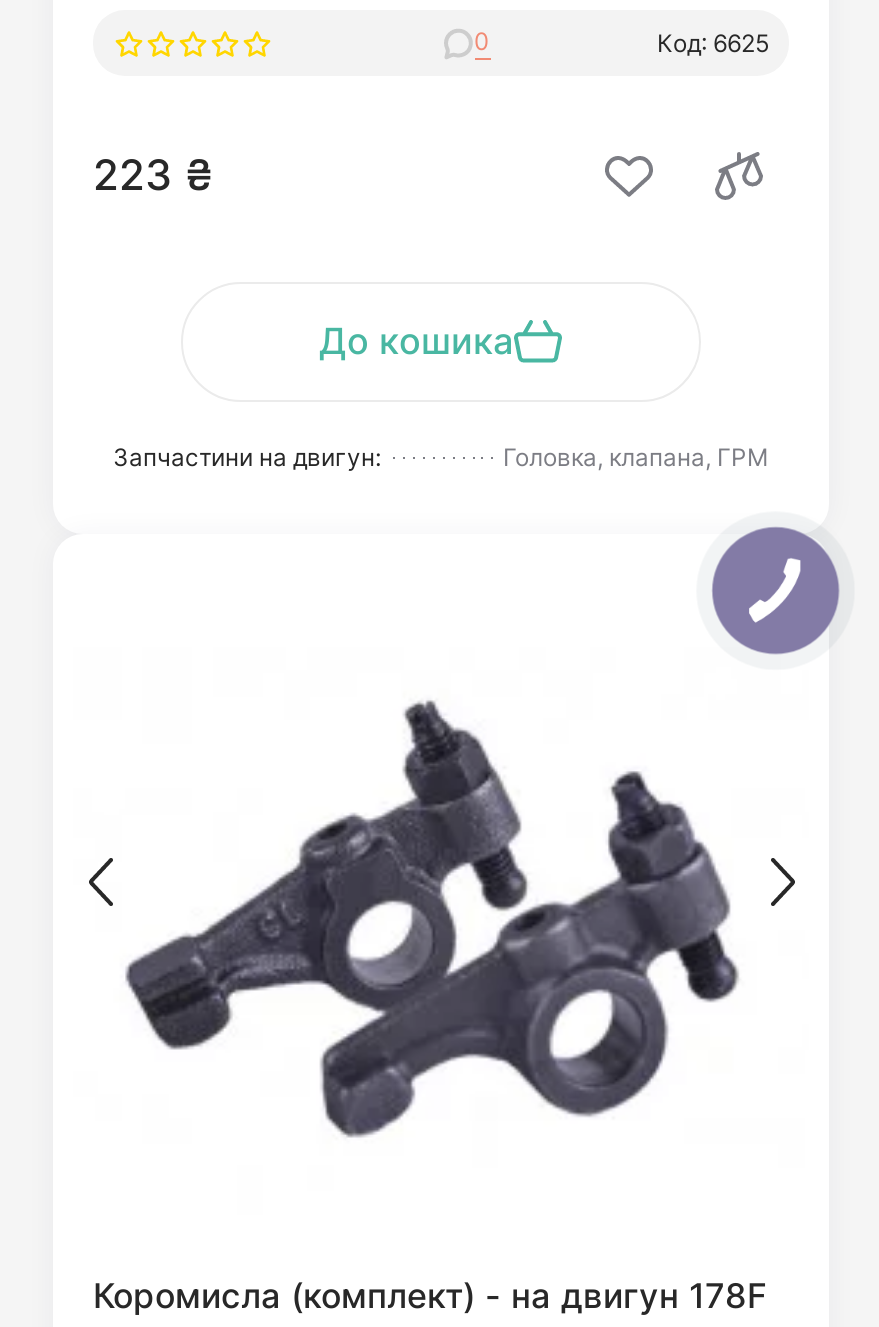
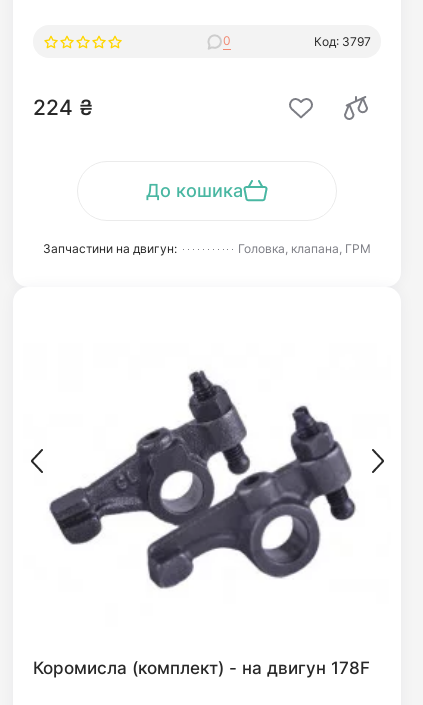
- Код: 6625
+ Код: 3797

- 223 ₴
+ 224 ₴

- [image]
